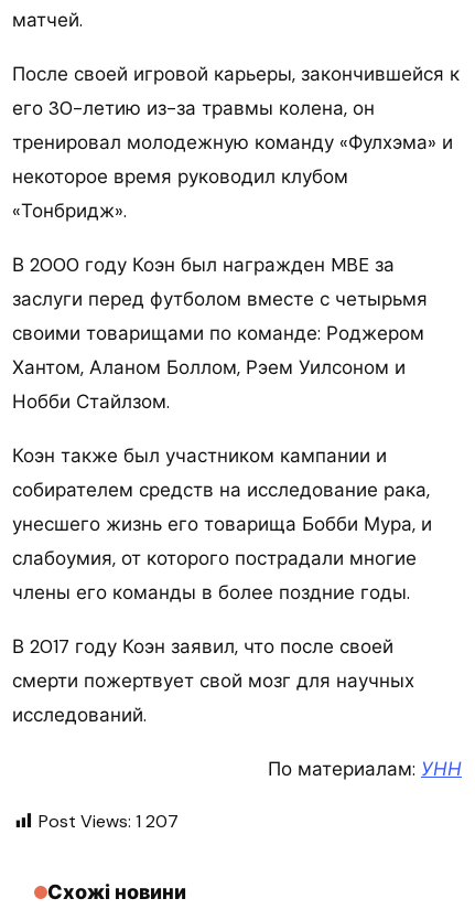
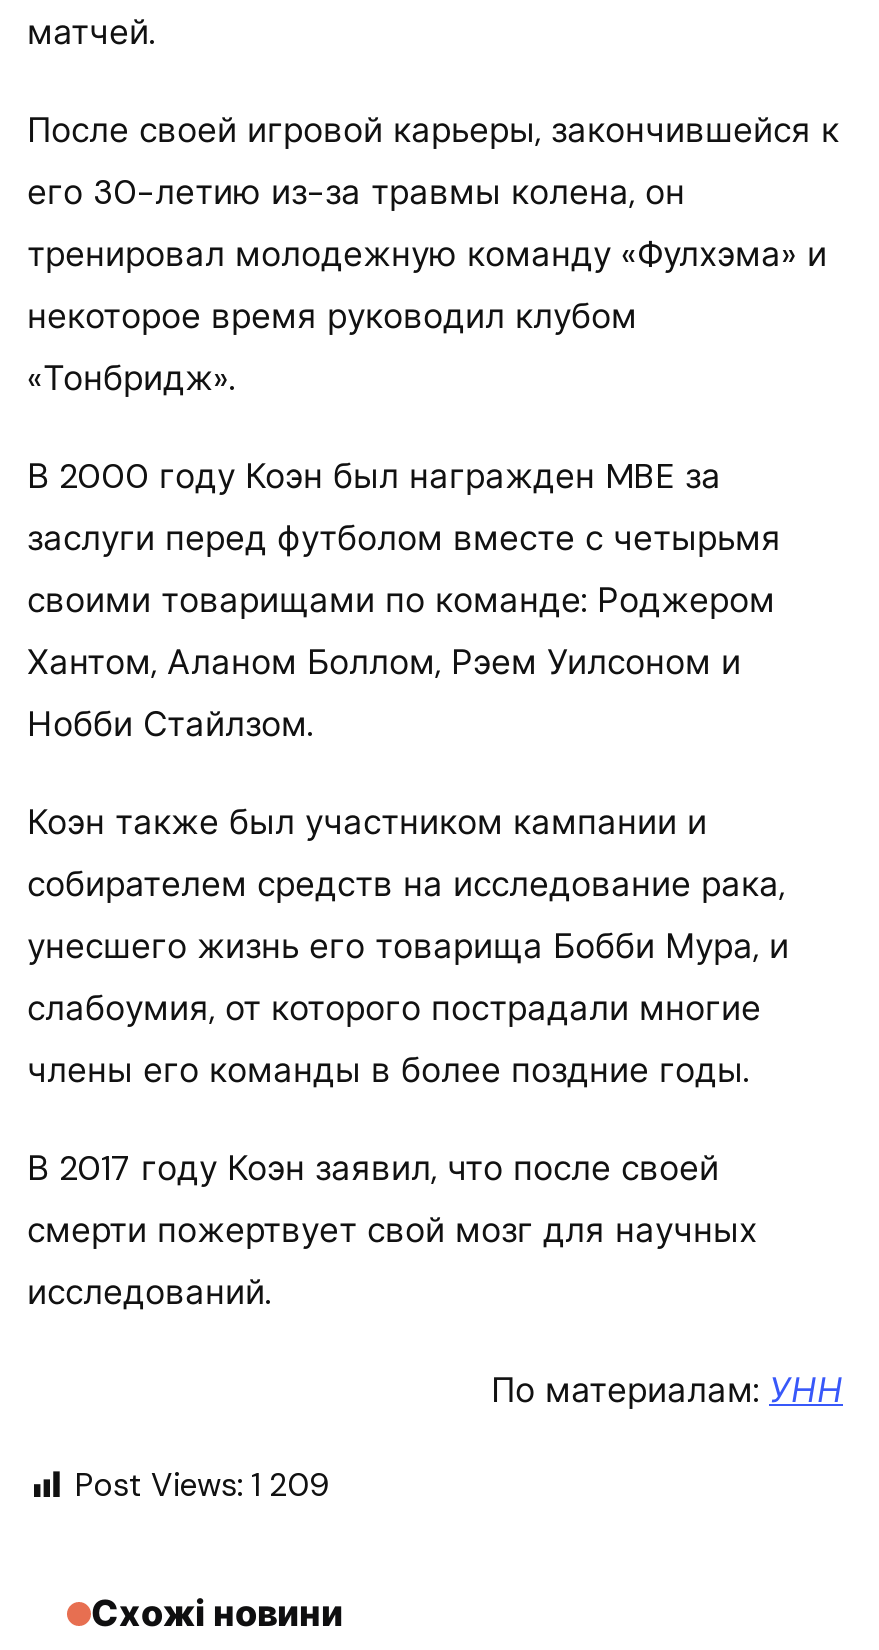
- Post Views: 1 207
+ Post Views: 1 209
